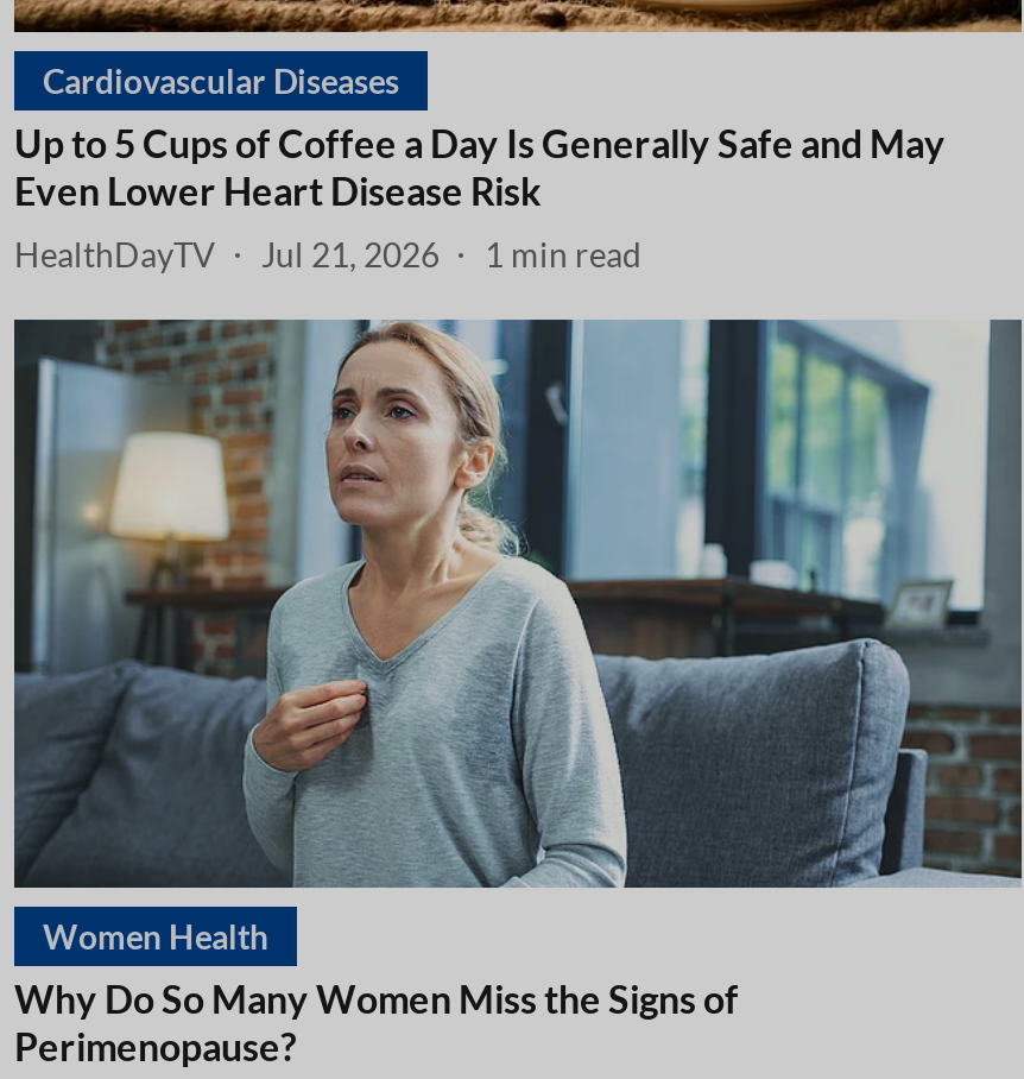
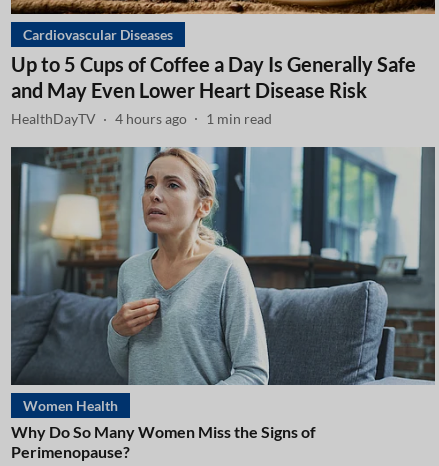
- HealthDayTV Jul 21, 2026 1 min read
+ HealthDayTV 4 hours ago 1 min read
